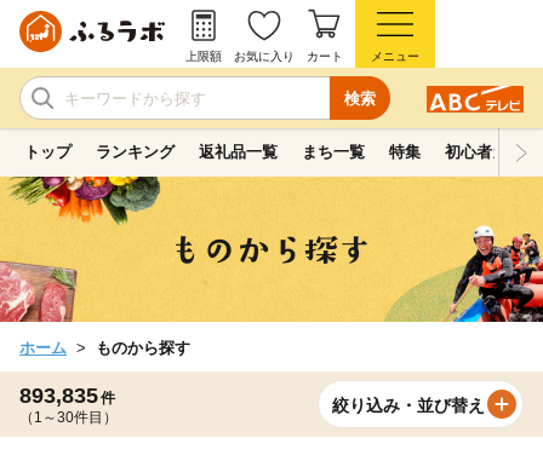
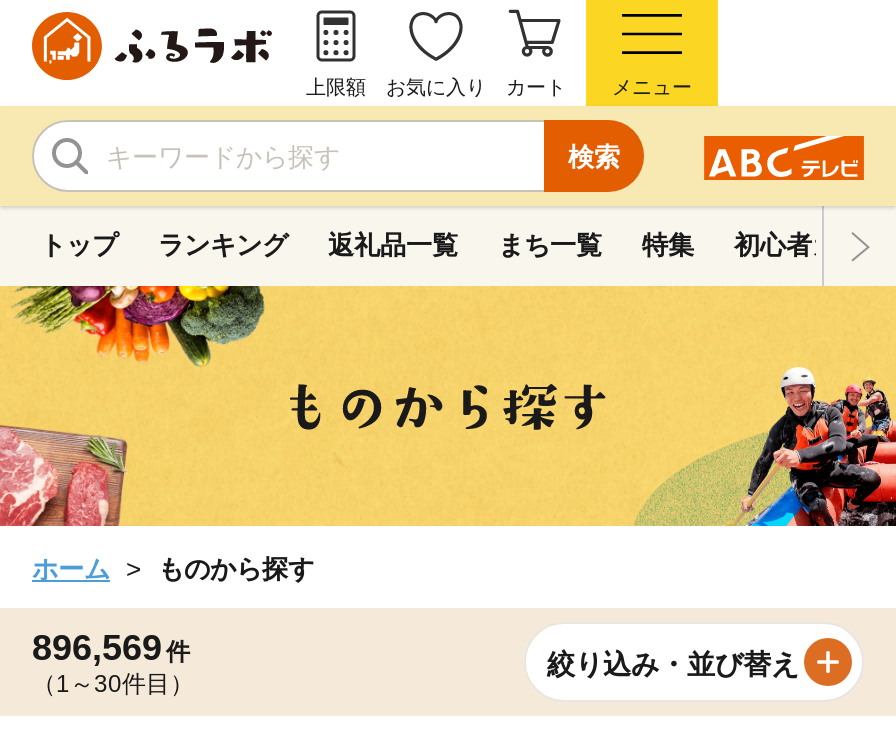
- 893,835 件
+ 896,569 件
